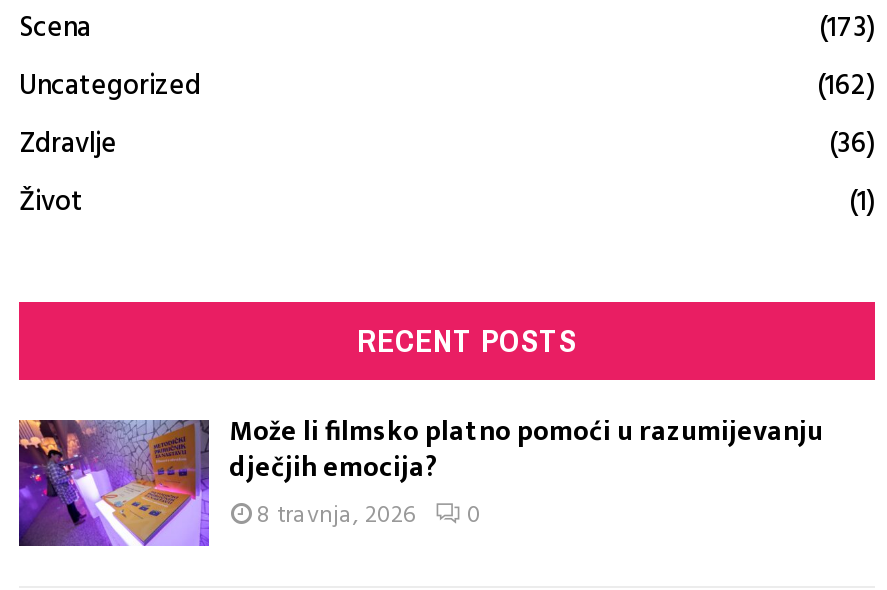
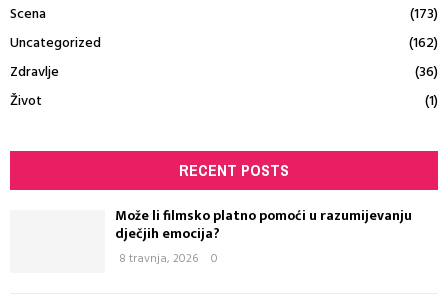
- [image]
